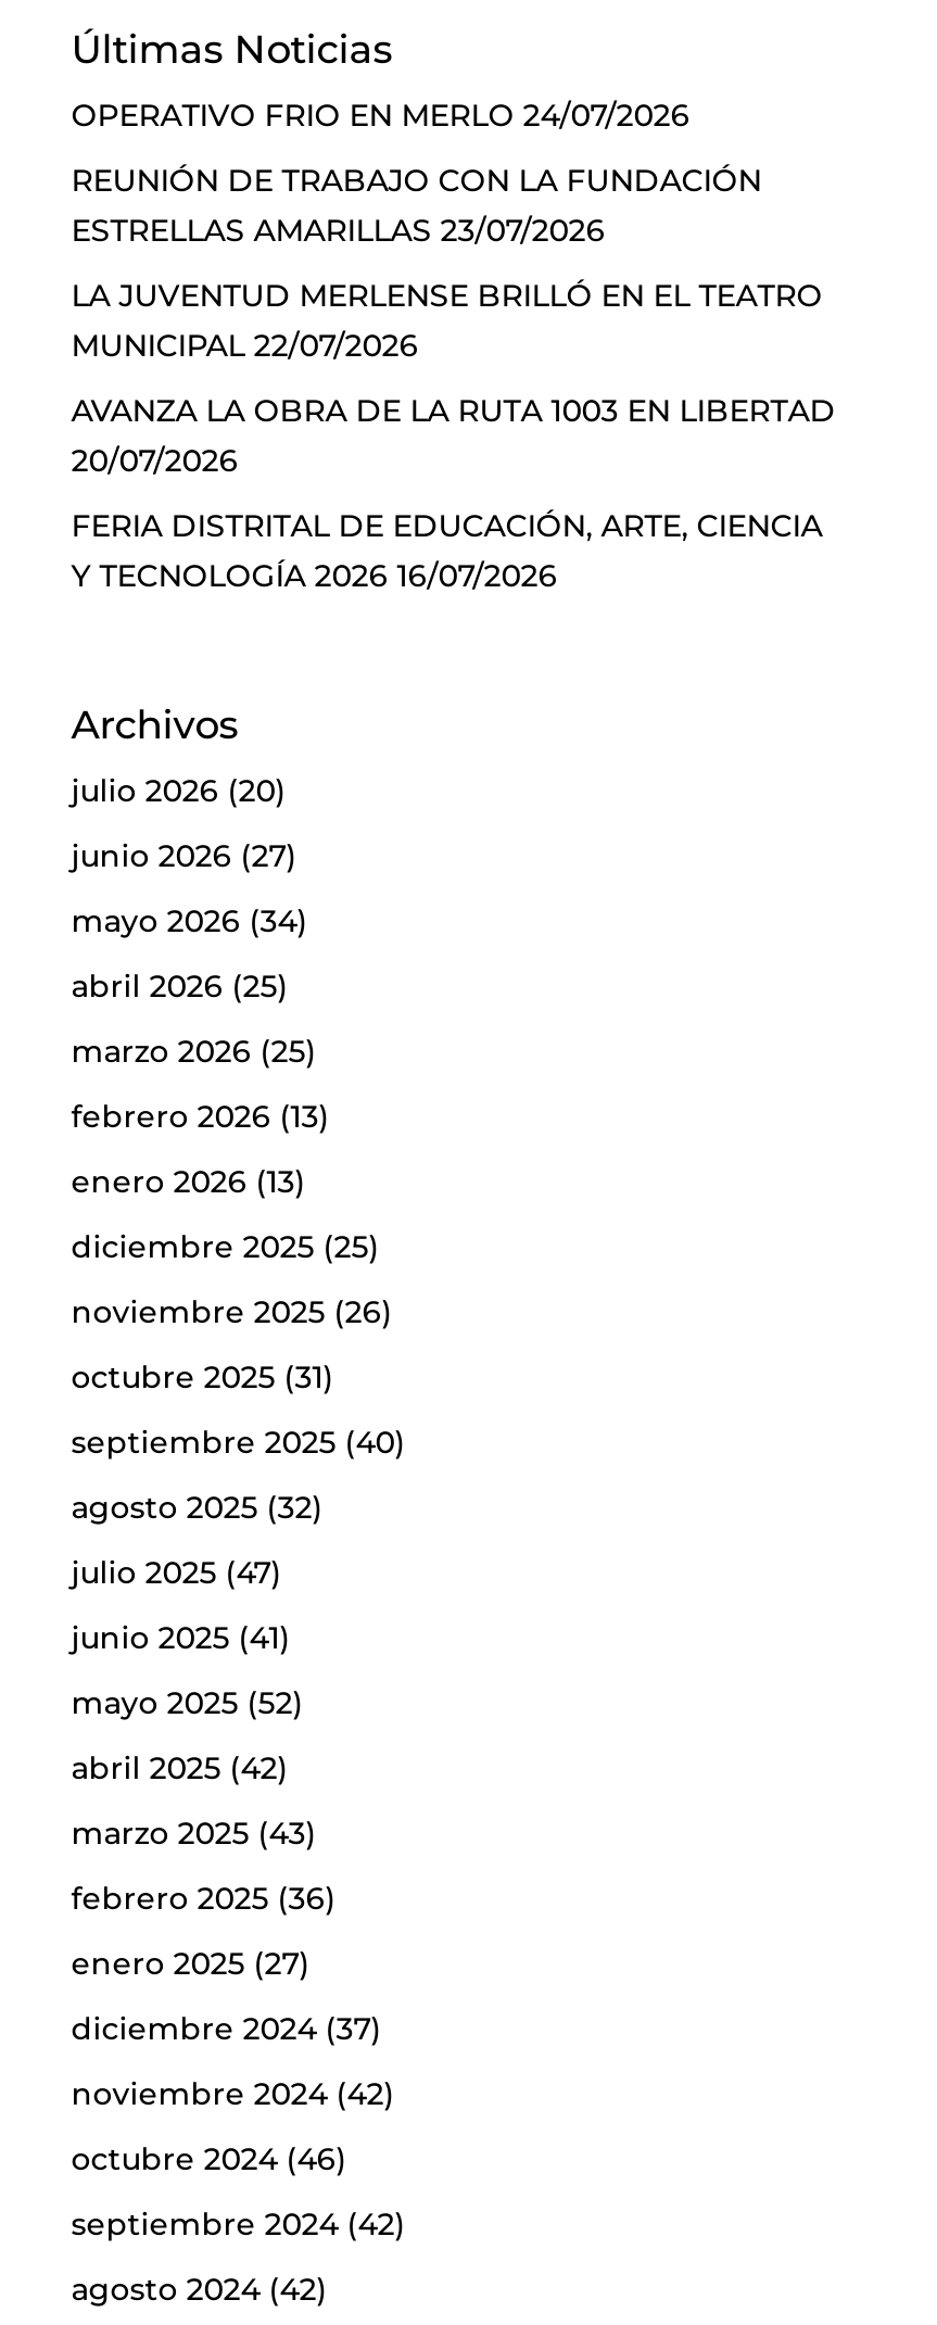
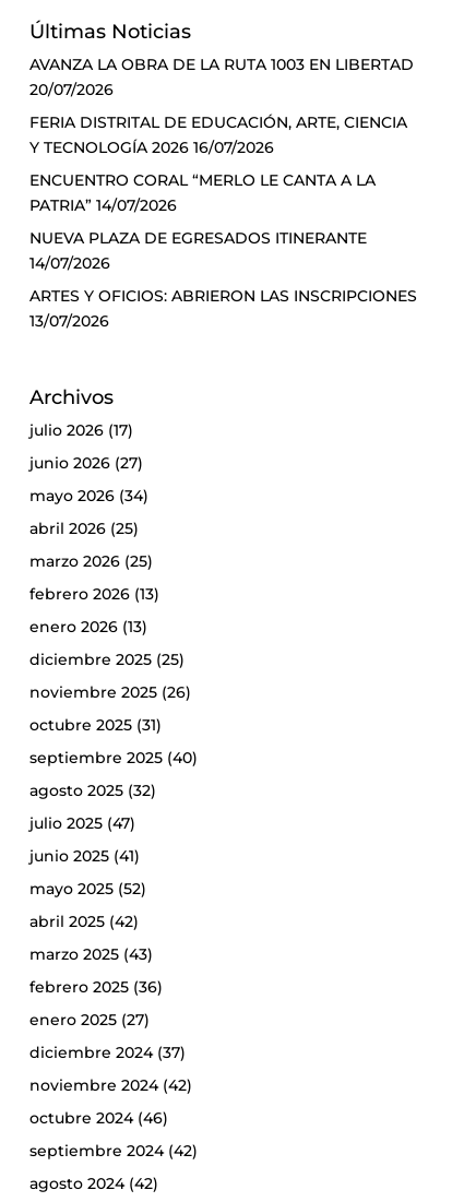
- OPERATIVO FRIO EN MERLO 24/07/2026
- REUNIÓN DE TRABAJO CON LA FUNDACIÓN
- ESTRELLAS AMARILLAS 23/07/2026
- LA JUVENTUD MERLENSE BRILLÓ EN EL TEATRO
- MUNICIPAL 22/07/2026

moved up: AVANZA LA OBRA DE LA RUTA 1003 EN LIBERTAD | 20/07/2026 | FERIA DISTRITAL DE EDUCACIÓN, ARTE, CIENCIA | Y TECNOLOGÍA 2026 16/07/2026

+ ENCUENTRO CORAL “MERLO LE CANTA A LA
+ PATRIA” 14/07/2026
+ NUEVA PLAZA DE EGRESADOS ITINERANTE
+ 14/07/2026
+ ARTES Y OFICIOS: ABRIERON LAS INSCRIPCIONES
+ 13/07/2026

- julio 2026 (20)
+ julio 2026 (17)
